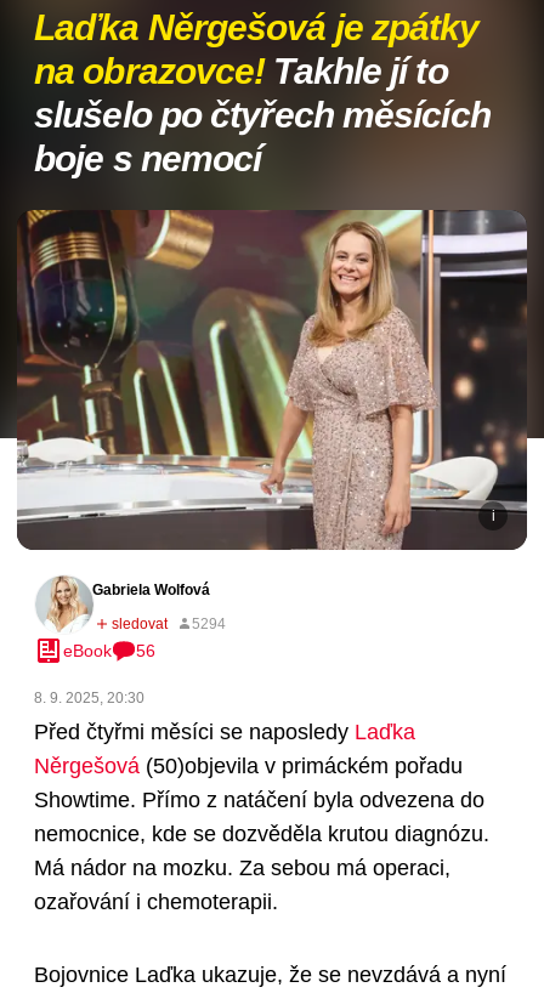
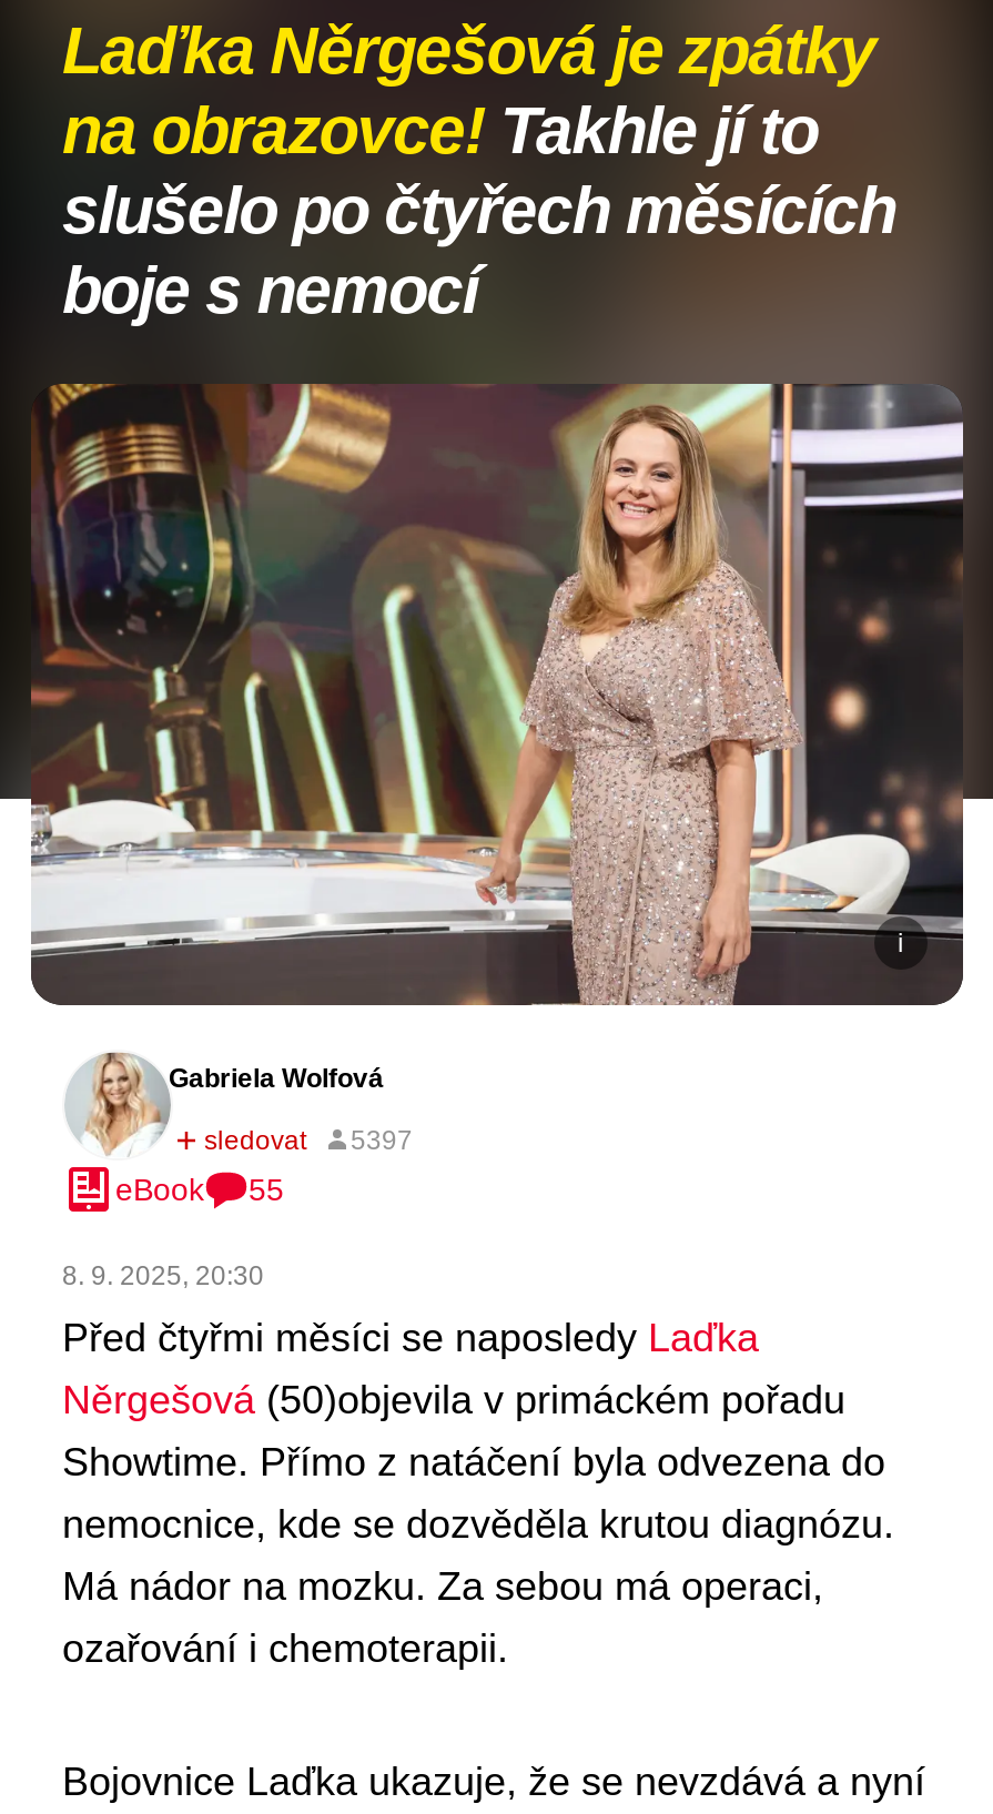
- eBook 56
+ eBook 55
